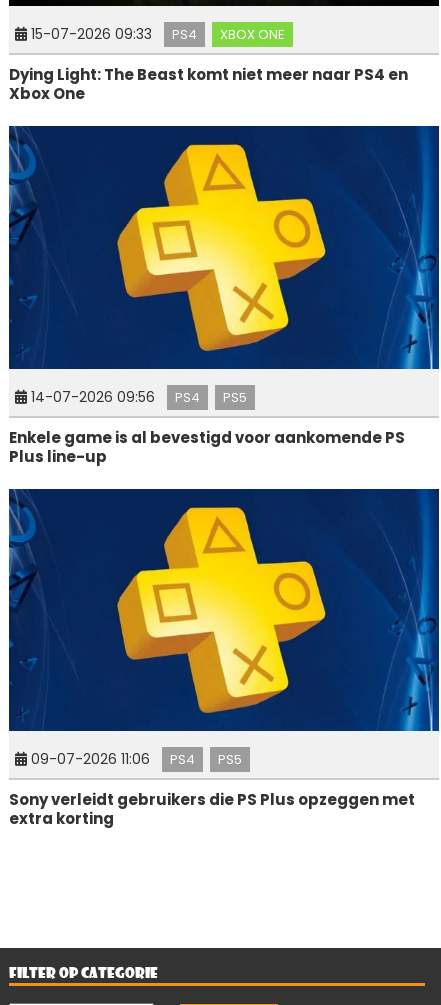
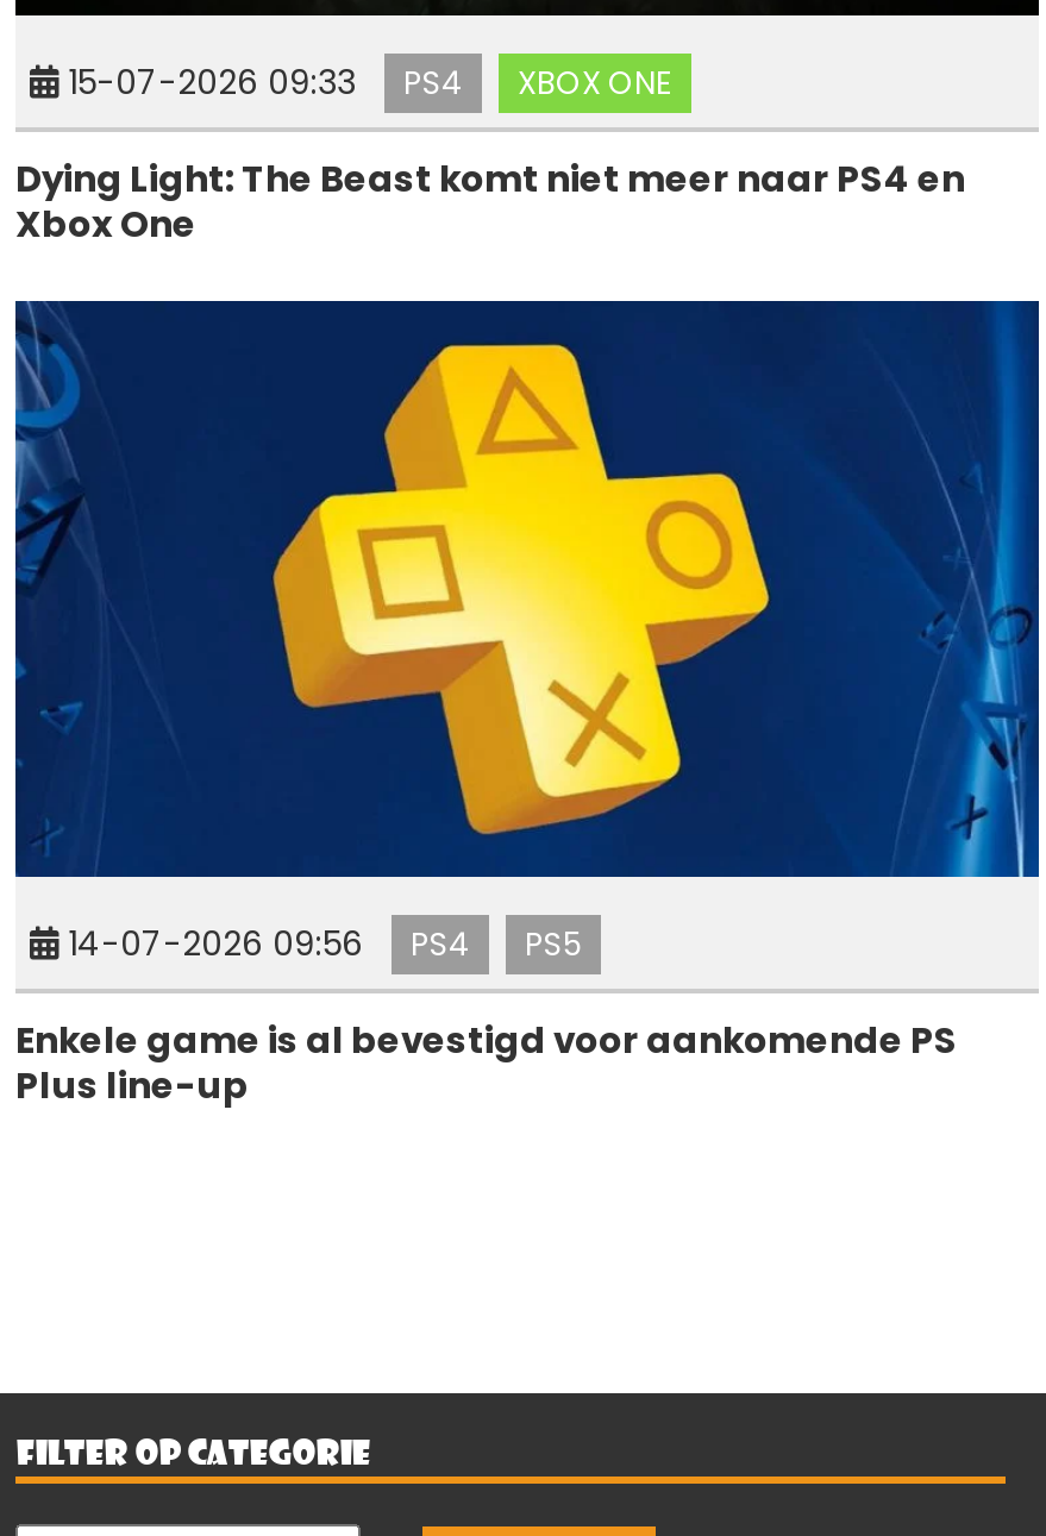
- 09-07-2026 11:06
- PS4
- PS5
- Sony verleidt gebruikers die PS Plus opzeggen met
- extra korting
